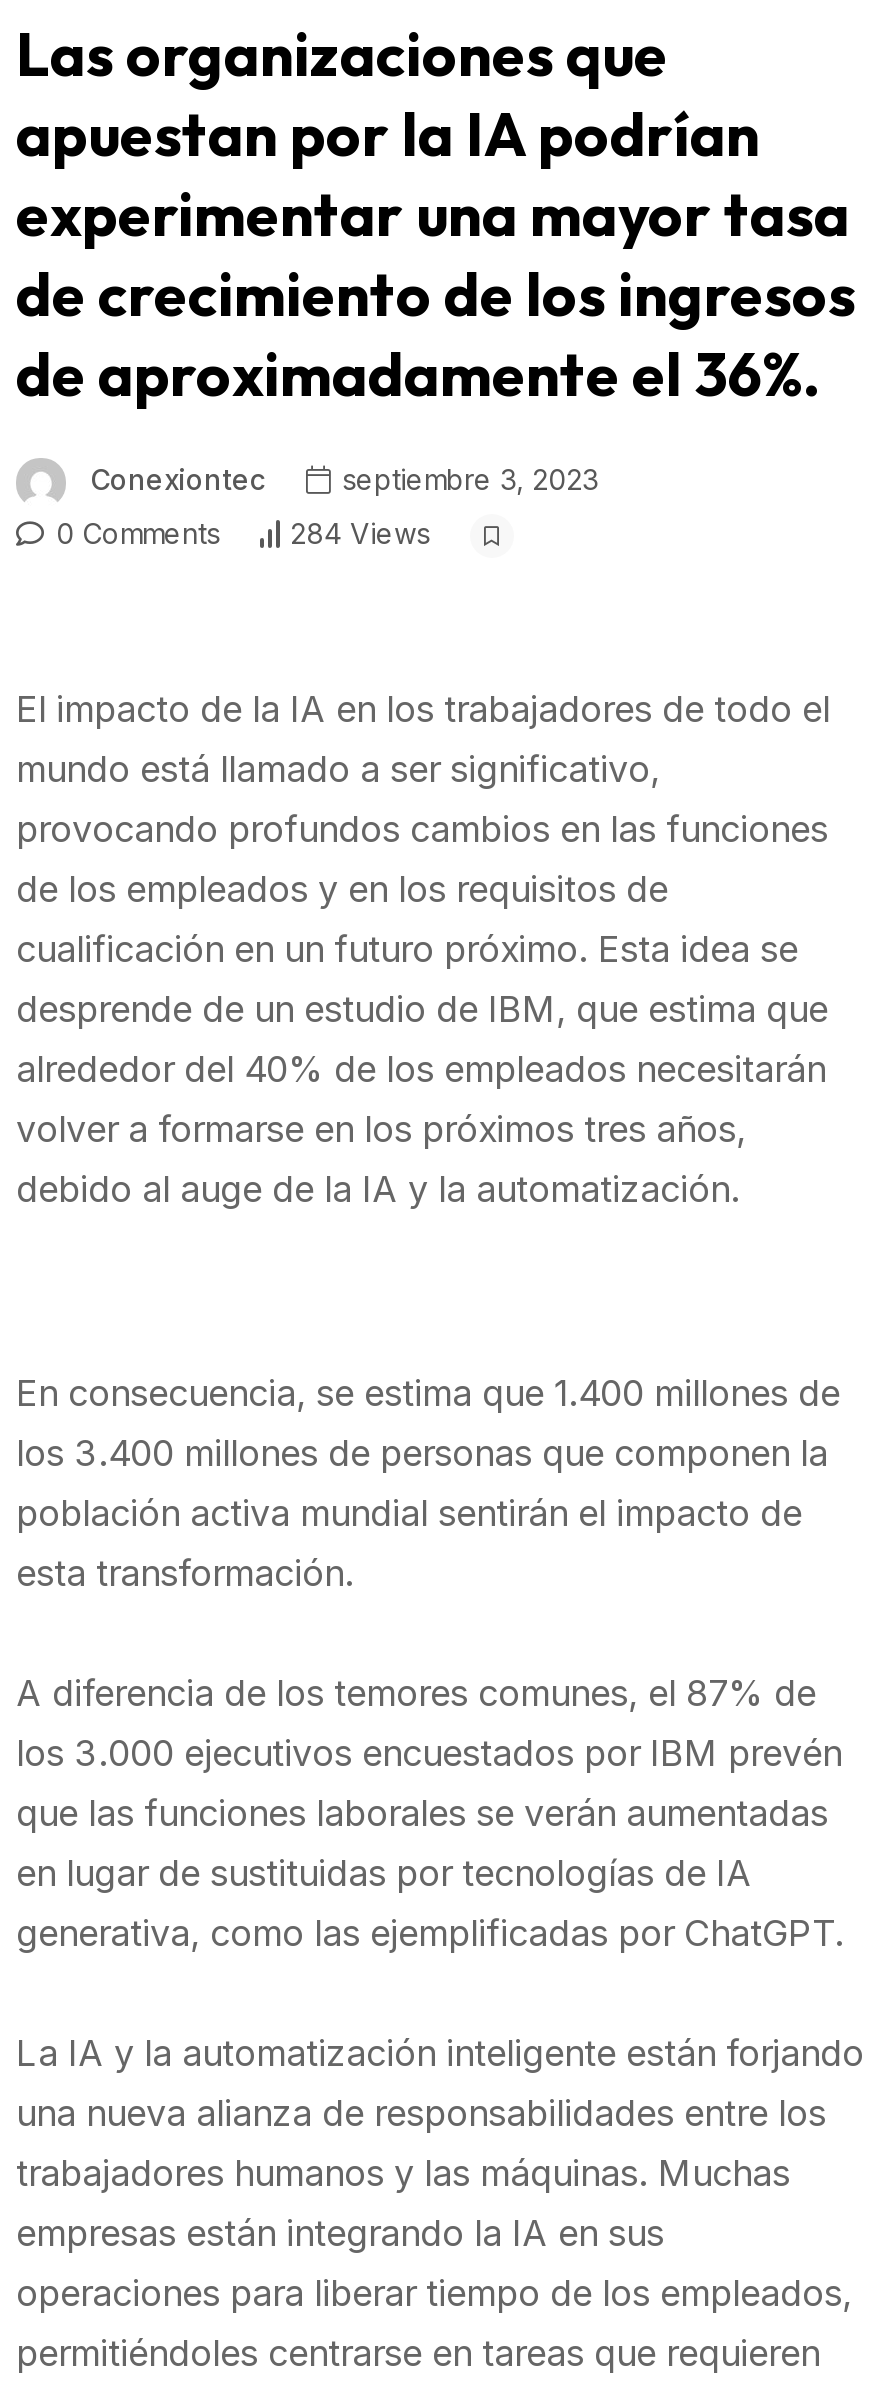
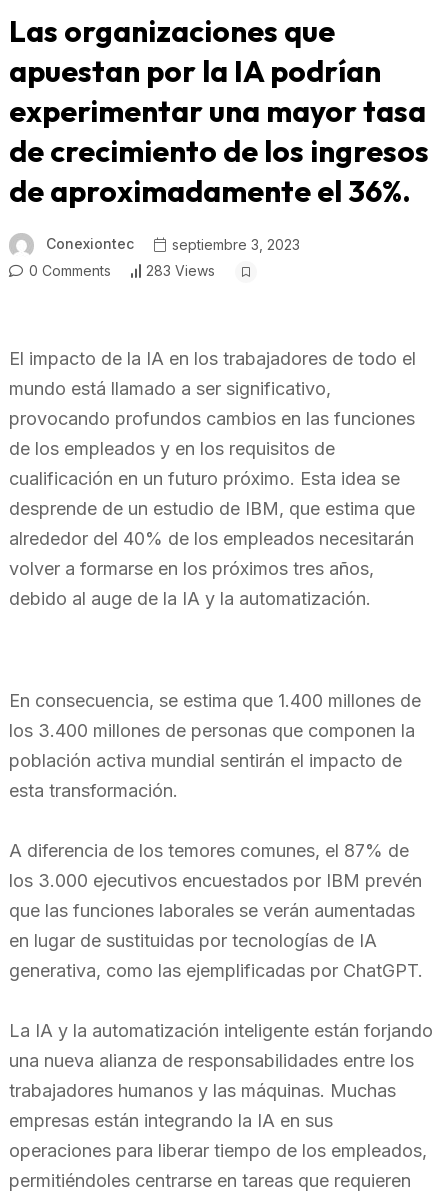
- 284 Views
+ 283 Views
